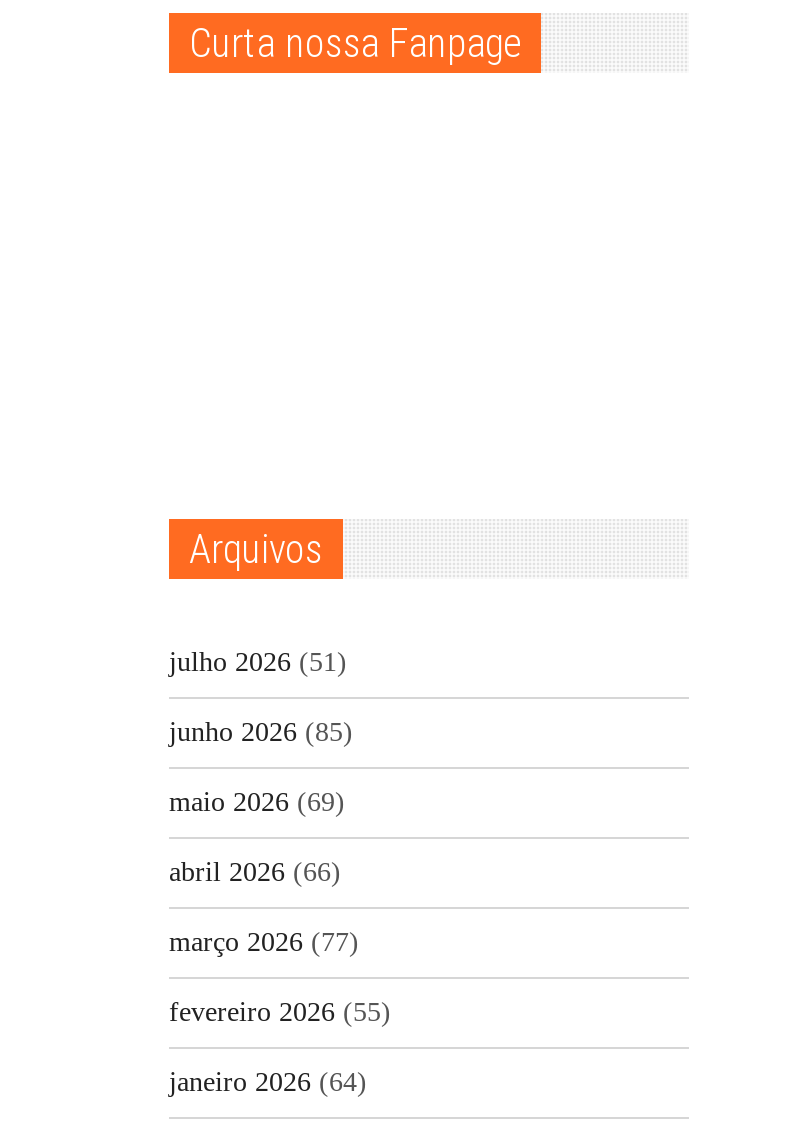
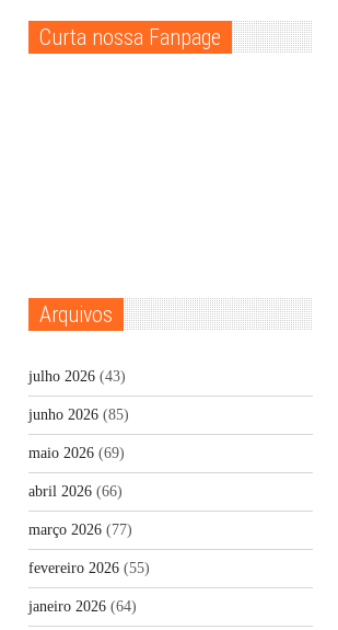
- julho 2026 (51)
+ julho 2026 (43)
